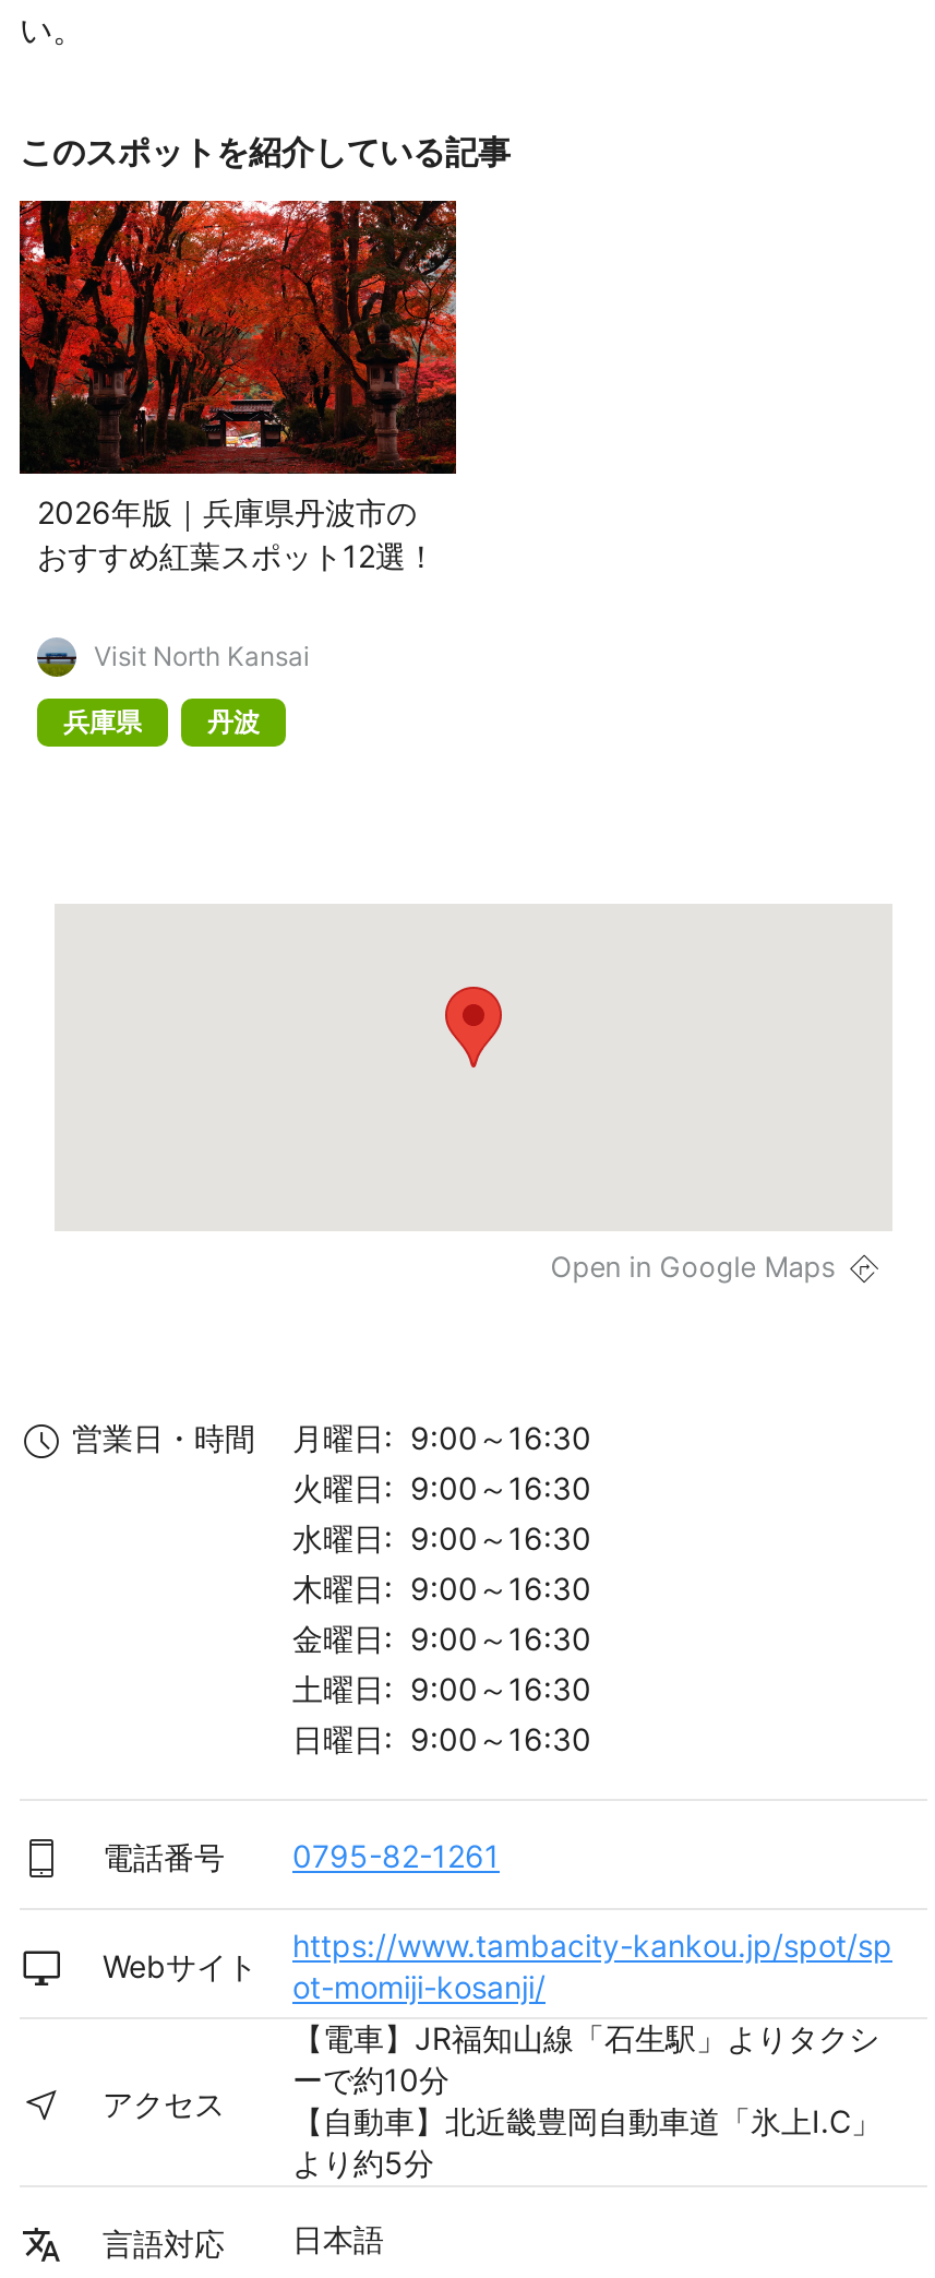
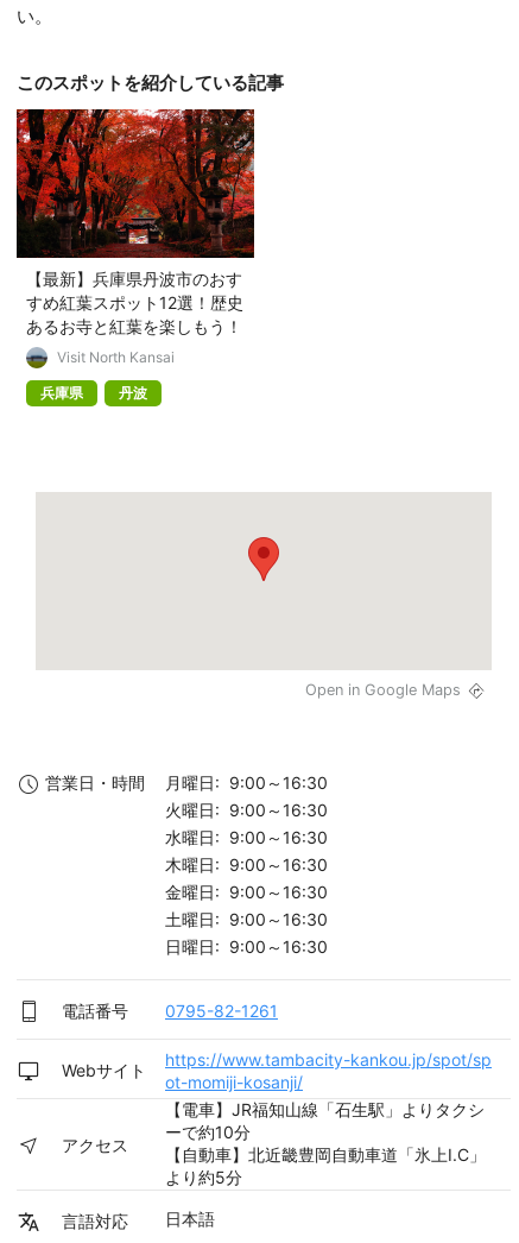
- 2026年版｜兵庫県丹波市の
- おすすめ紅葉スポット12選！
+ 【最新】兵庫県丹波市のおす
+ すめ紅葉スポット12選！歴史
+ あるお寺と紅葉を楽しもう！
